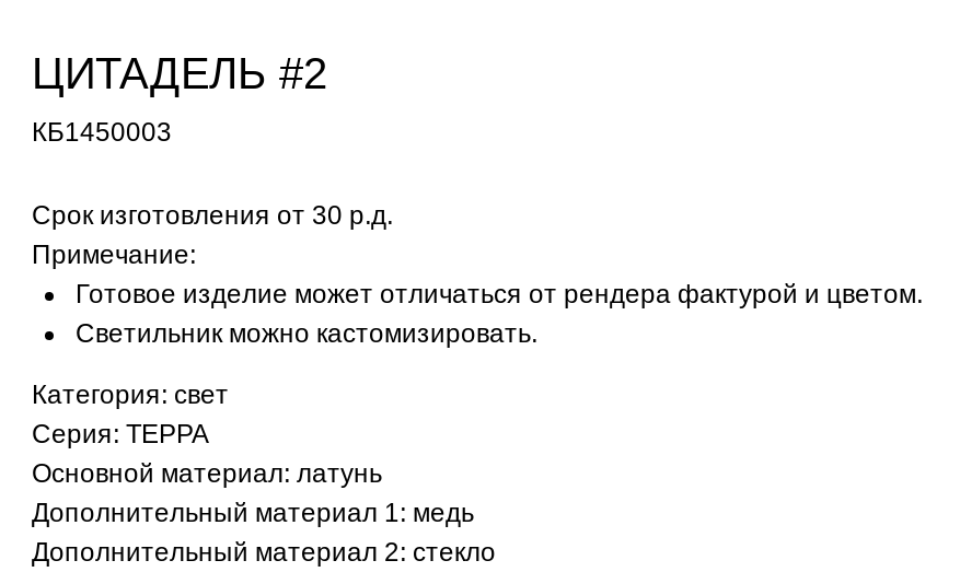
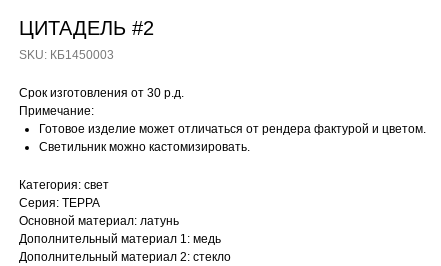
- КБ1450003
+ SKU: КБ1450003
